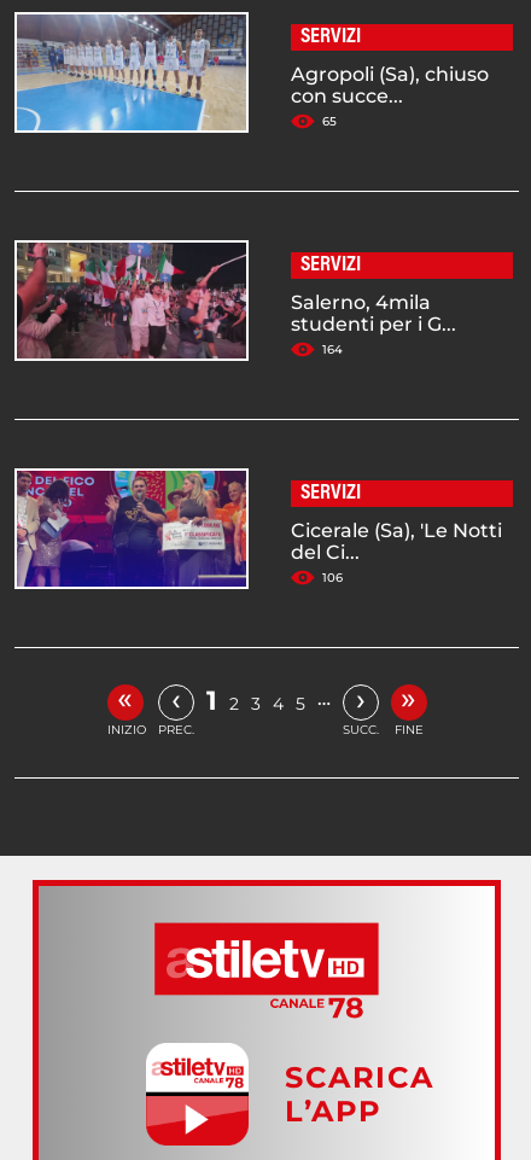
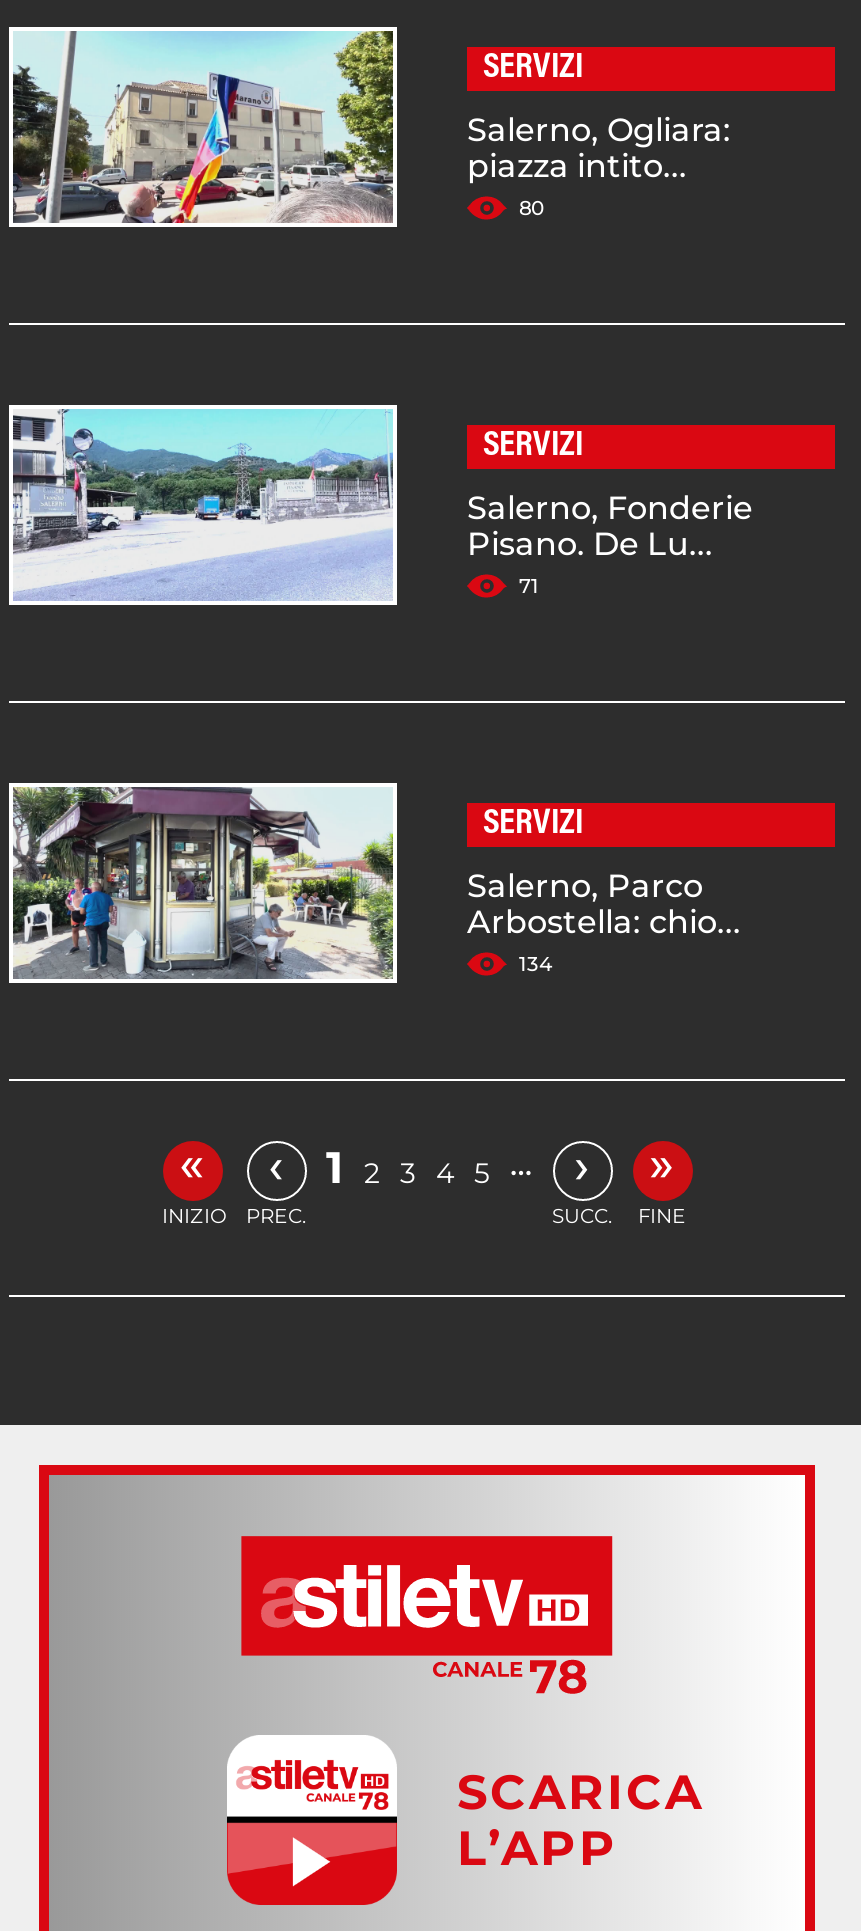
- [image]
- Agropoli (Sa), chiuso
- con succe...
- 65
+ [image]
+ Salerno, Ogliara:
+ piazza intito...
+ 80

- [image]
- Salerno, 4mila
- studenti per i G...
- 164
+ [image]
+ Salerno, Fonderie
+ Pisano. De Lu...
+ 71

- [image]
- Cicerale (Sa), 'Le Notti
- del Ci...
- 106
+ [image]
+ Salerno, Parco
+ Arbostella: chio...
+ 134
